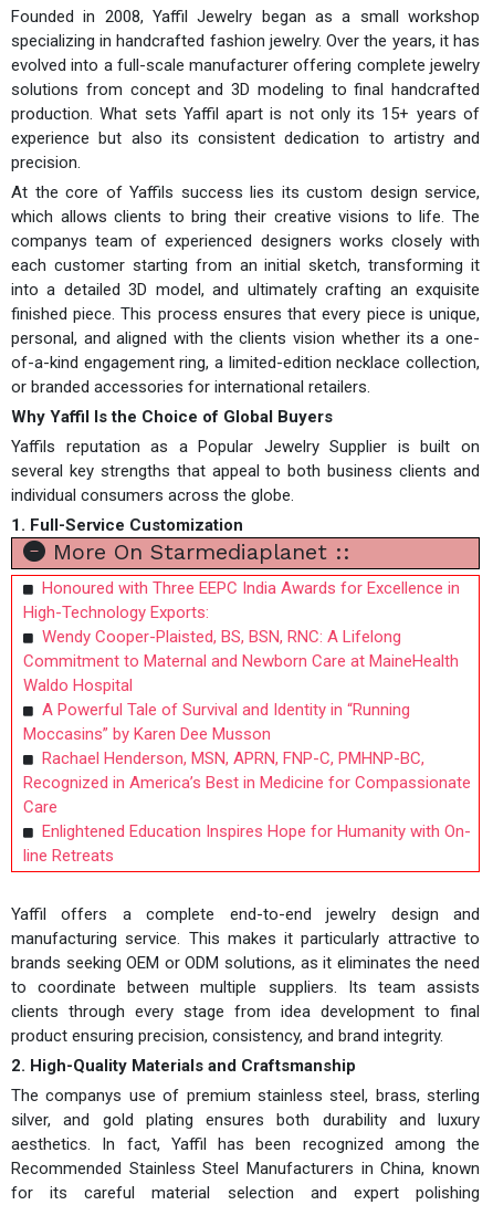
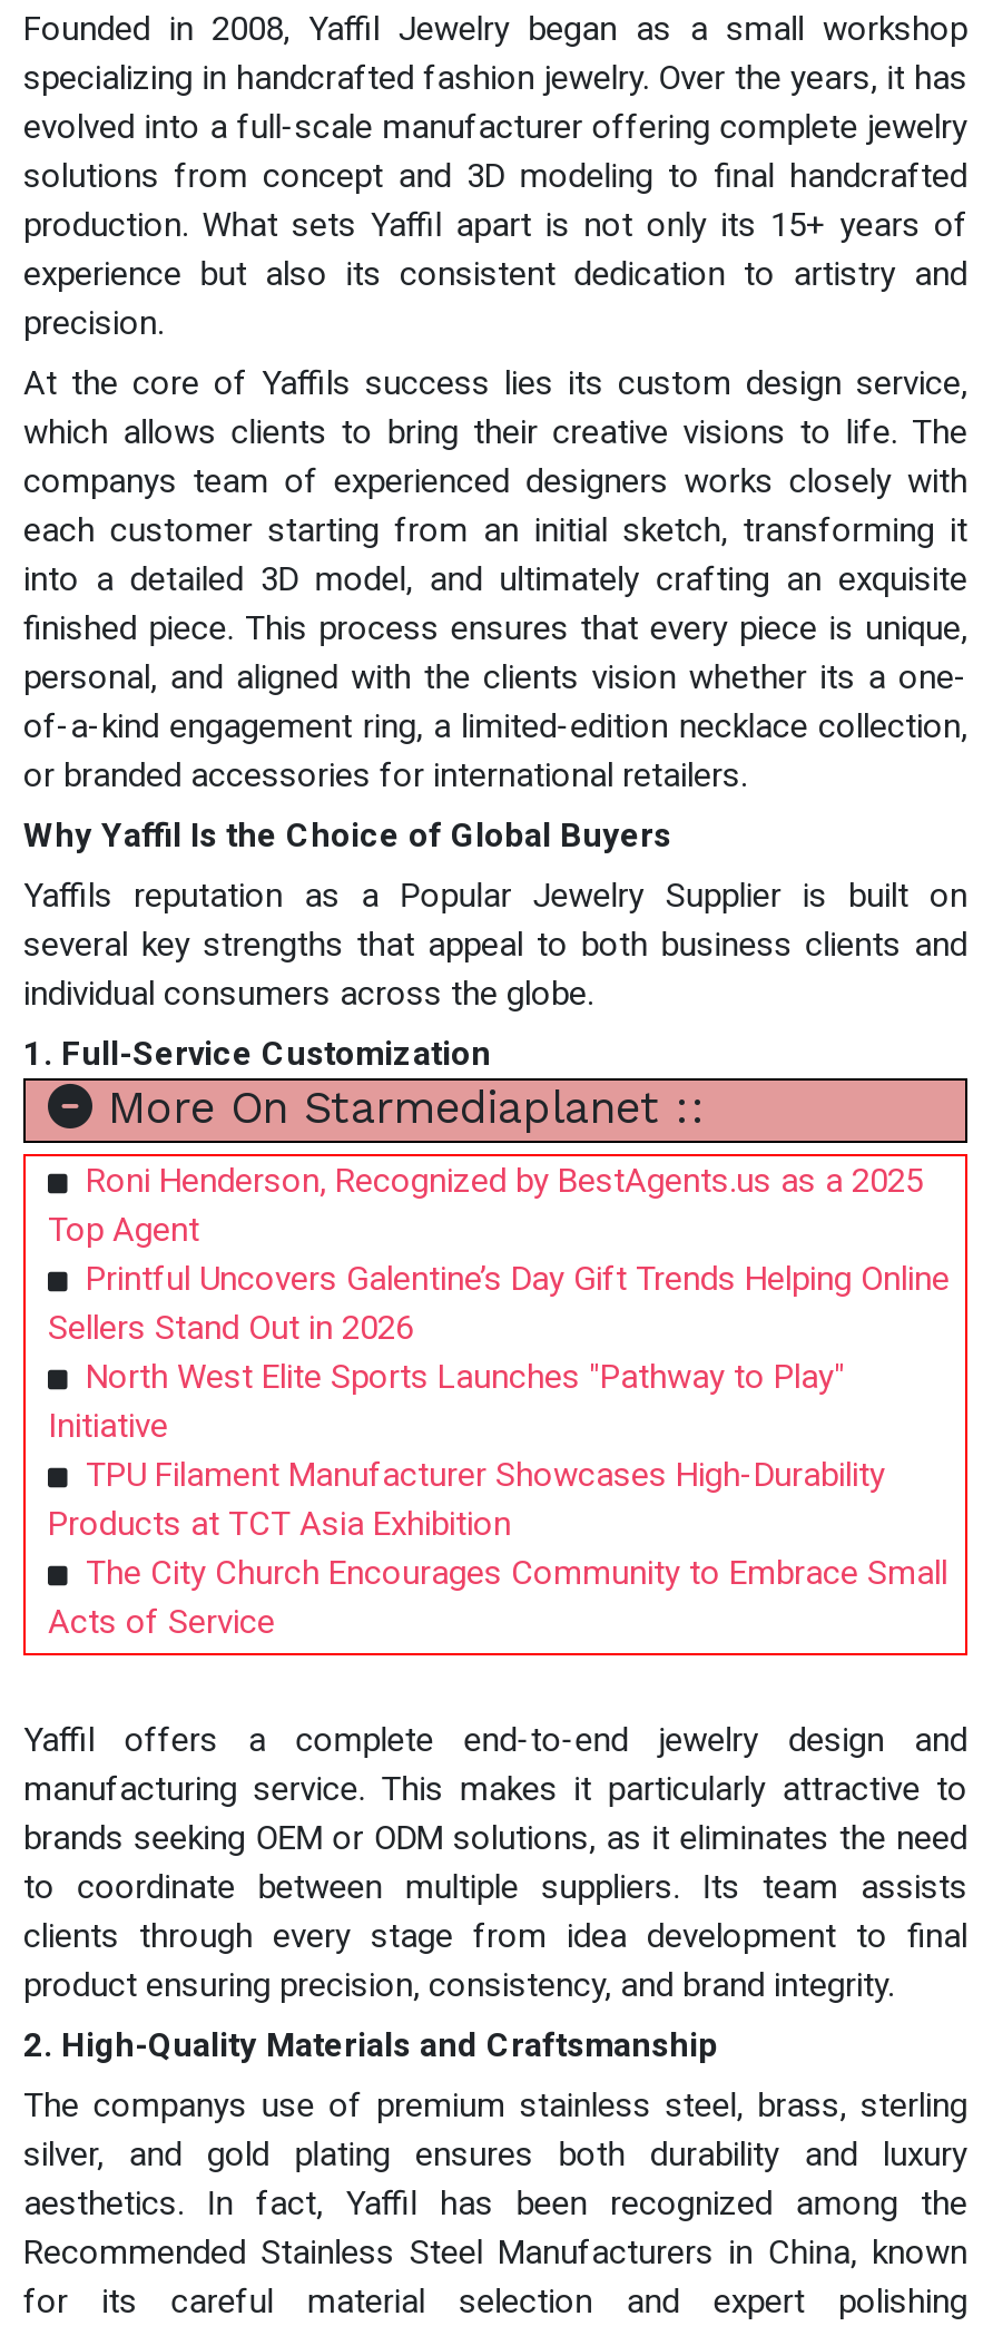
- Honoured with Three EEPC India Awards for Excellence in
- High-Technology Exports:
- Wendy Cooper-Plaisted, BS, BSN, RNC: A Lifelong
- Commitment to Maternal and Newborn Care at MaineHealth
- Waldo Hospital
- A Powerful Tale of Survival and Identity in “Running
- Moccasins” by Karen Dee Musson
- Rachael Henderson, MSN, APRN, FNP-C, PMHNP-BC,
- Recognized in America’s Best in Medicine for Compassionate
- Care
- Enlightened Education Inspires Hope for Humanity with On-
- line Retreats
+ Roni Henderson, Recognized by BestAgents.us as a 2025
+ Top Agent
+ Printful Uncovers Galentine’s Day Gift Trends Helping Online
+ Sellers Stand Out in 2026
+ North West Elite Sports Launches "Pathway to Play"
+ Initiative
+ TPU Filament Manufacturer Showcases High-Durability
+ Products at TCT Asia Exhibition
+ The City Church Encourages Community to Embrace Small
+ Acts of Service
